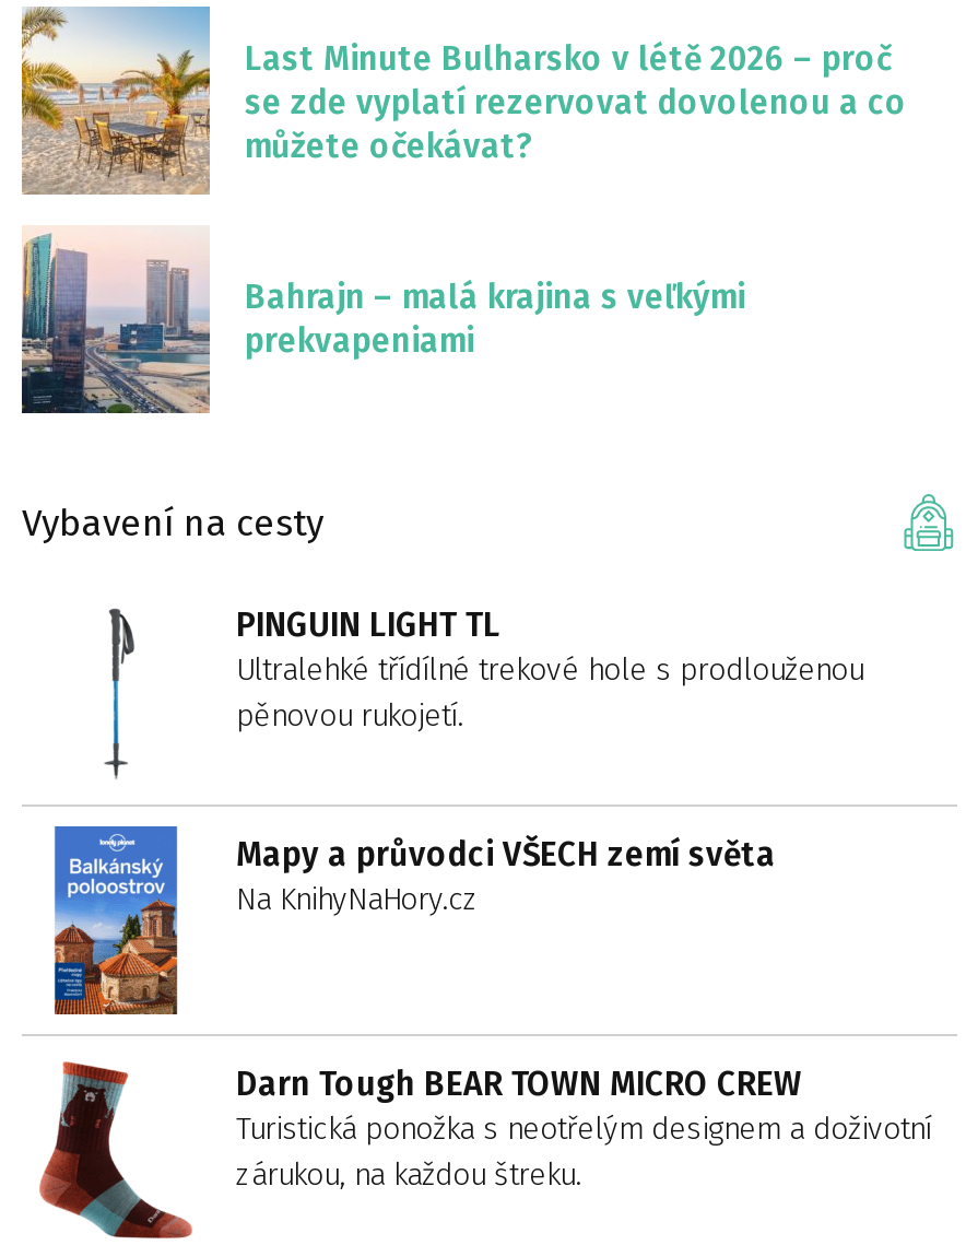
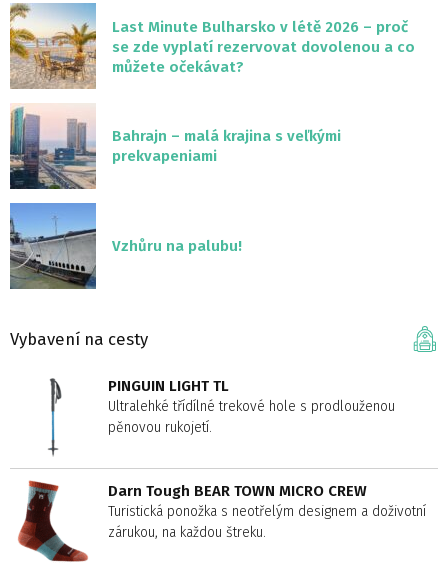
+ [image]
+ Vzhůru na palubu!

moved down: Vybavení na cesty | PINGUIN LIGHT TL | Ultralehké třídílné trekové hole s prodlouženou | pěnovou rukojetí.

- [image]
- Mapy a průvodci VŠECH zemí světa
- Na KnihyNaHory.cz
